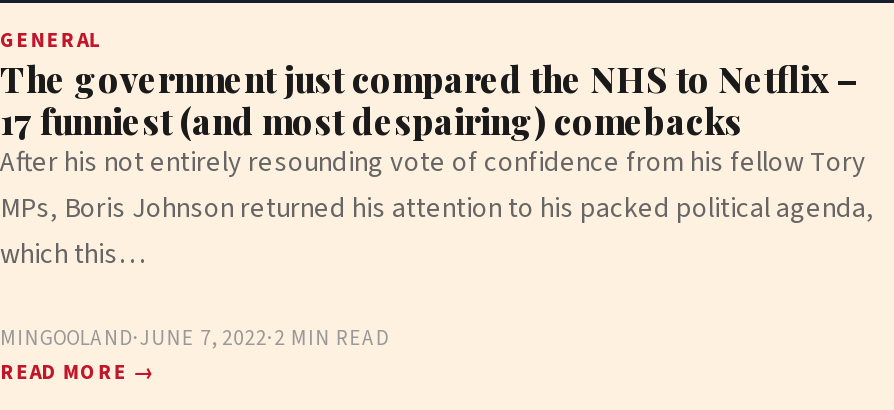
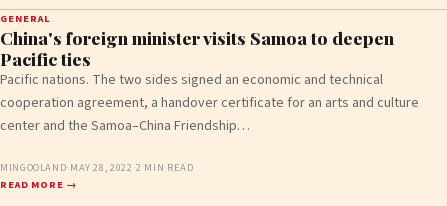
- The government just compared the NHS to Netflix –
- 17 funniest (and most despairing) comebacks
- After his not entirely resounding vote of confidence from his fellow Tory
- MPs, Boris Johnson returned his attention to his packed political agenda,
- which this…
+ China's foreign minister visits Samoa to deepen
+ Pacific ties
+ Pacific nations. The two sides signed an economic and technical
+ cooperation agreement, a handover certificate for an arts and culture
+ center and the Samoa–China Friendship…

- MINGOOLAND·JUNE 7, 2022·2 MIN READ
+ MINGOOLAND·MAY 28, 2022·2 MIN READ
